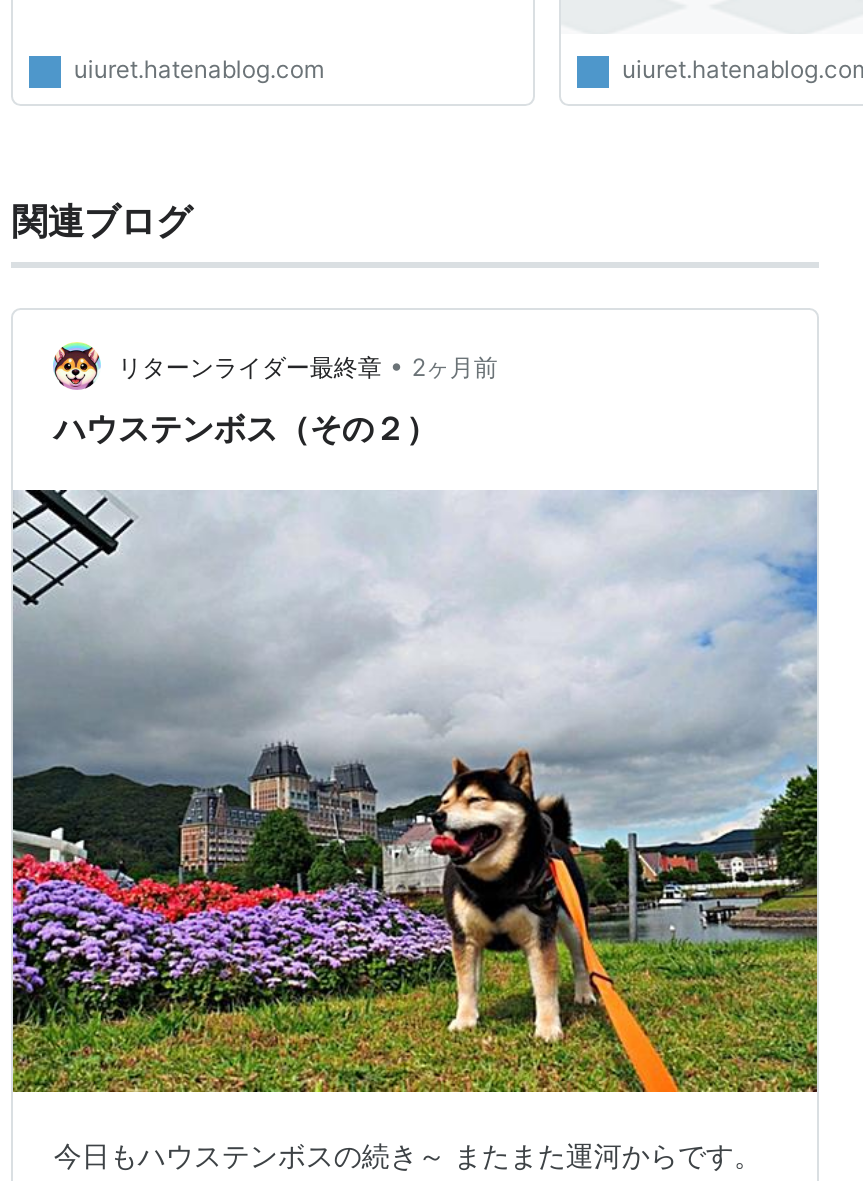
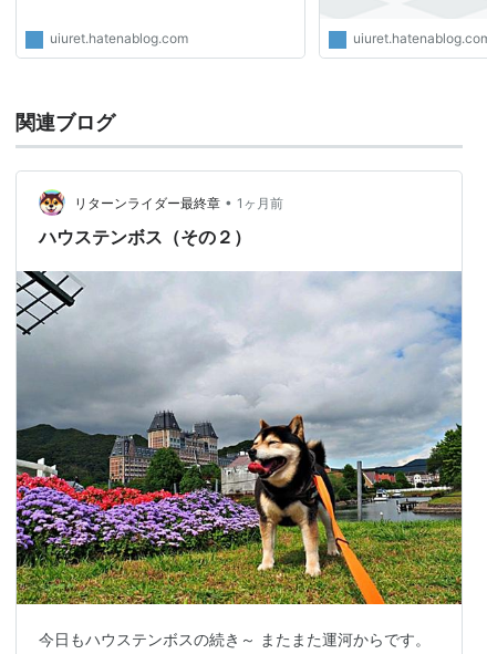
- リターンライダー最終章 • 2ヶ月前
+ リターンライダー最終章 • 1ヶ月前
